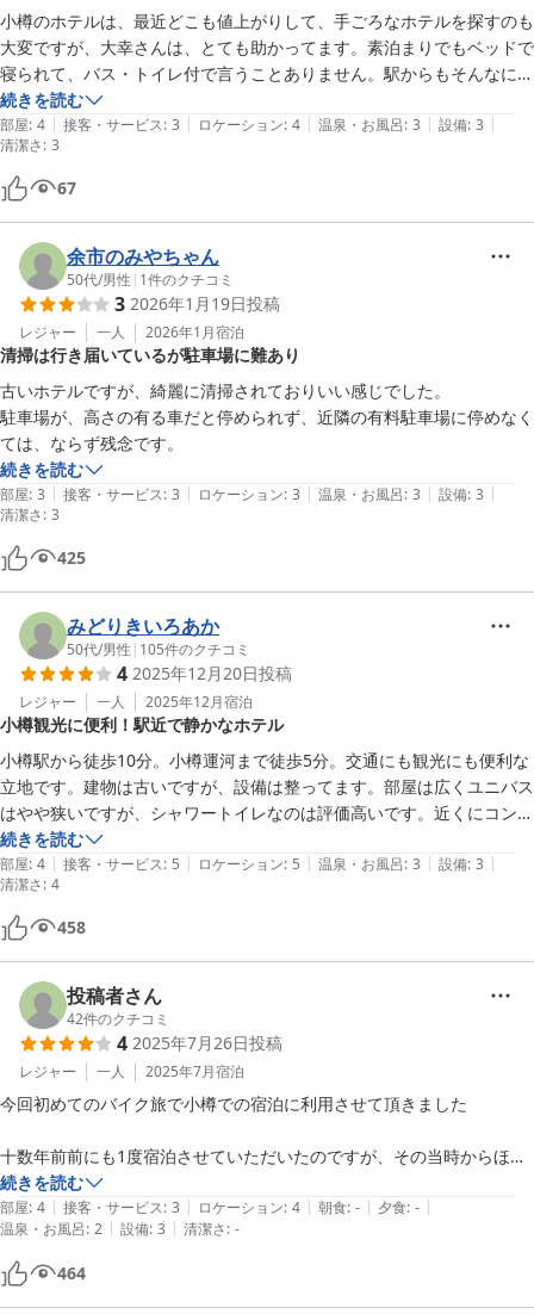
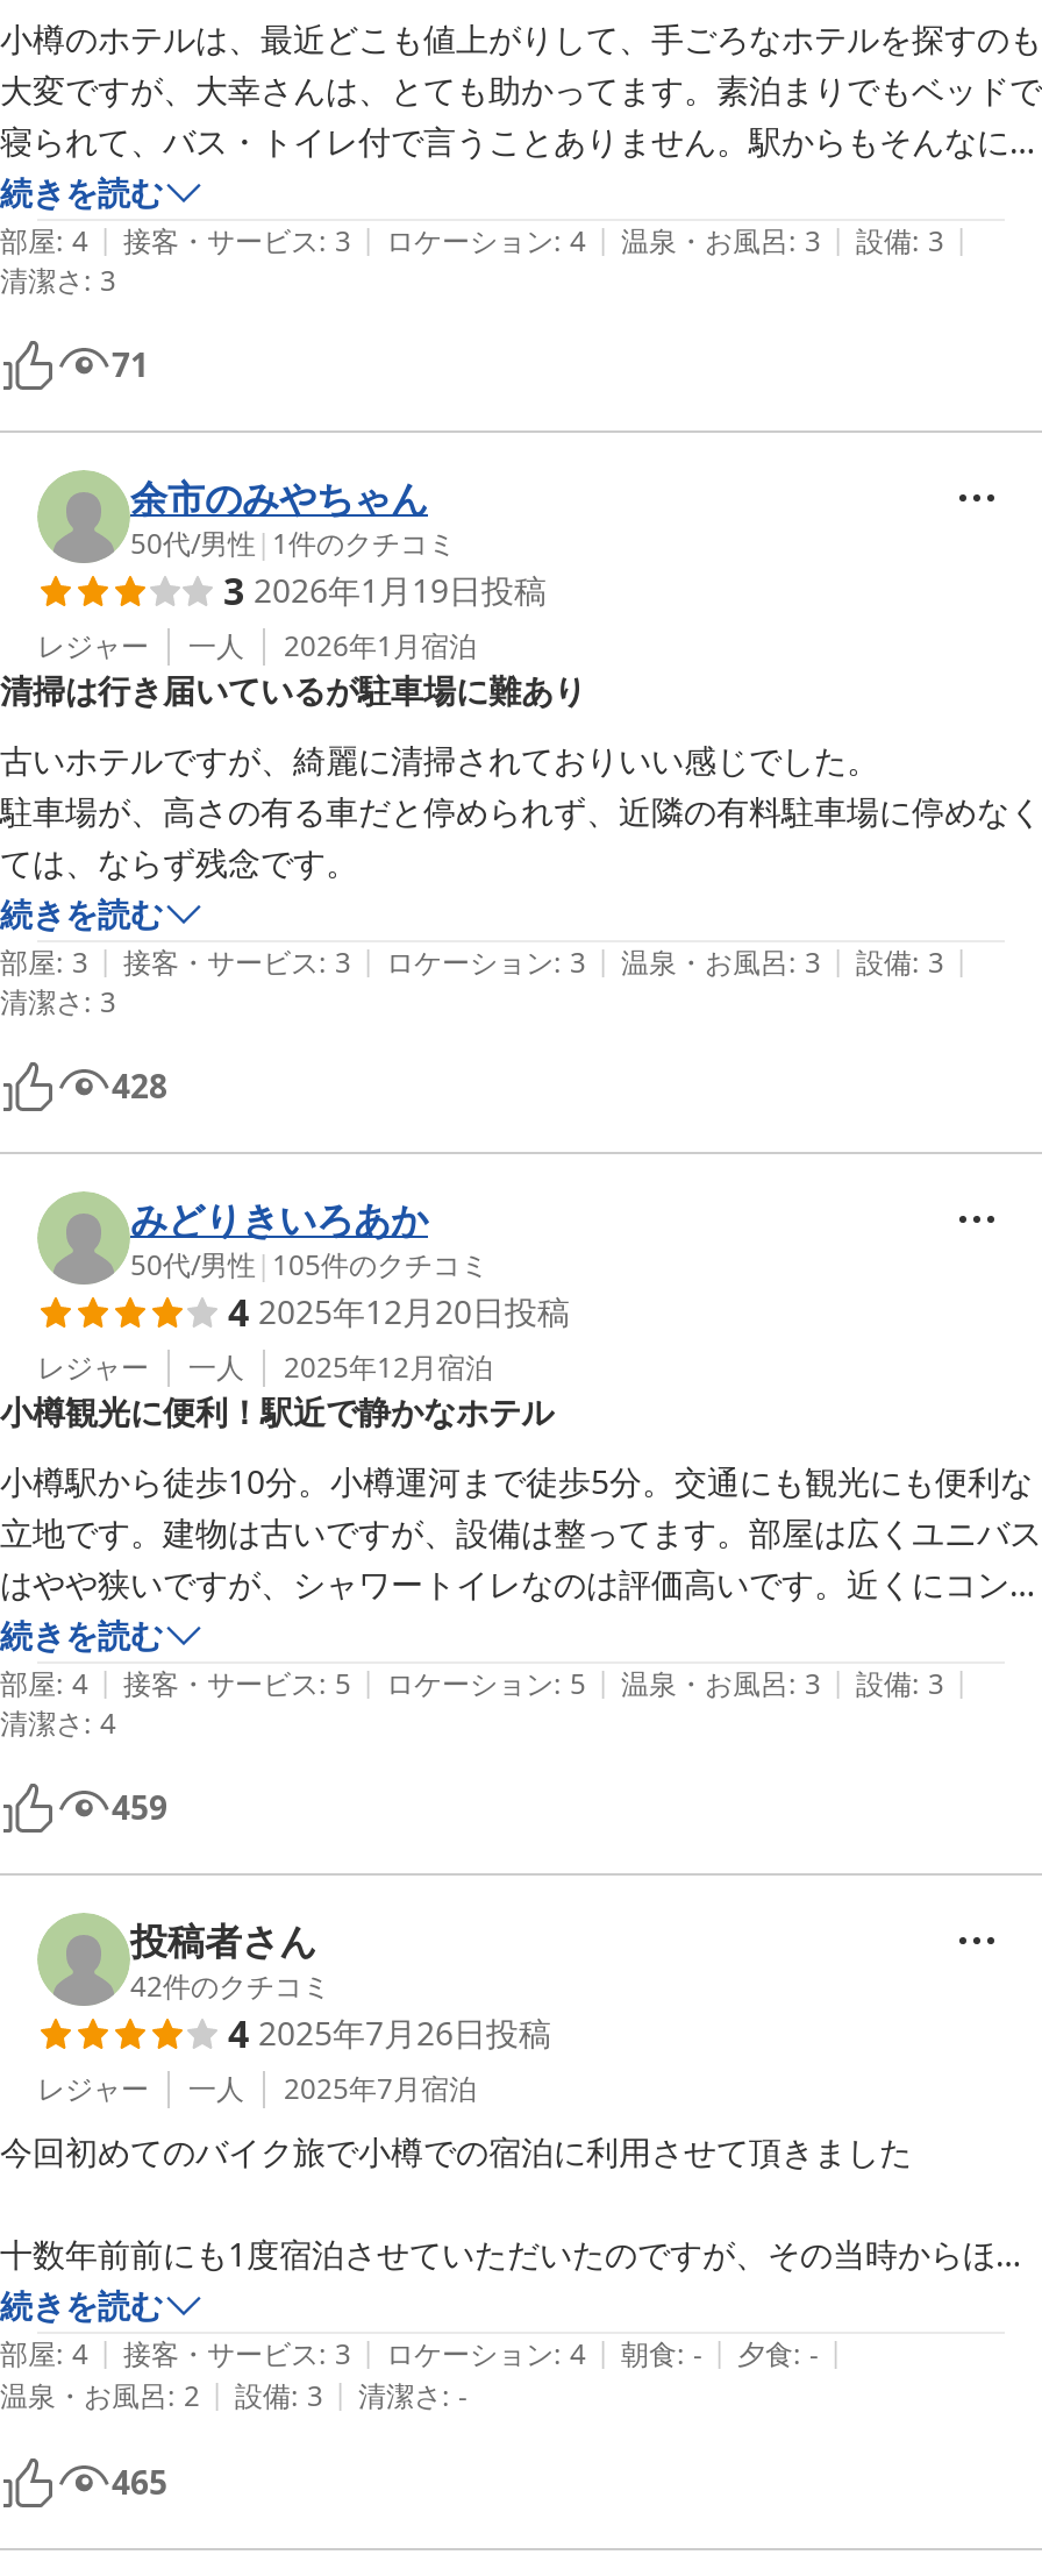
- 67
+ 71

- 425
+ 428

- 458
+ 459

- 464
+ 465
